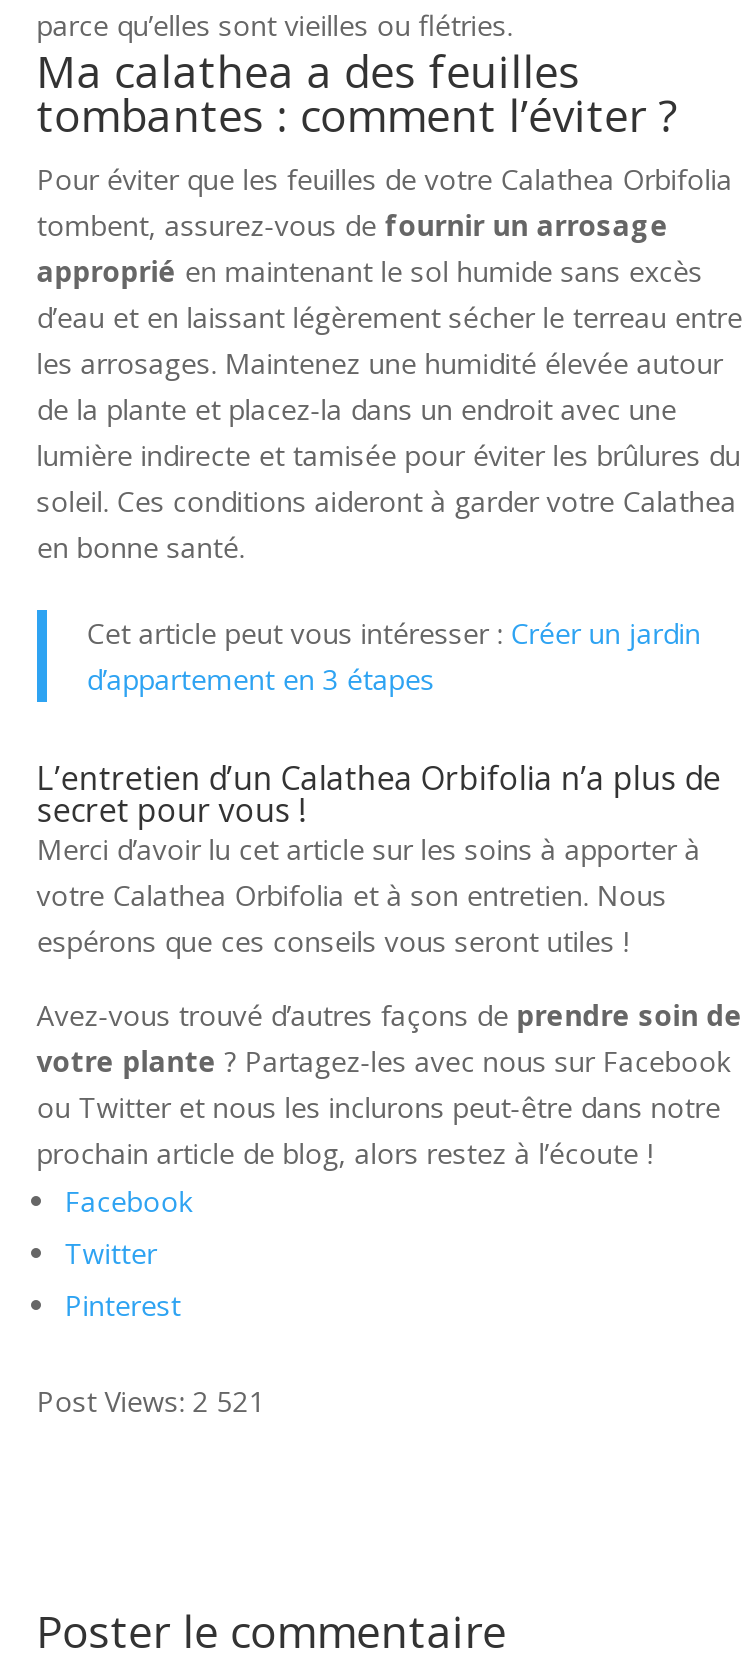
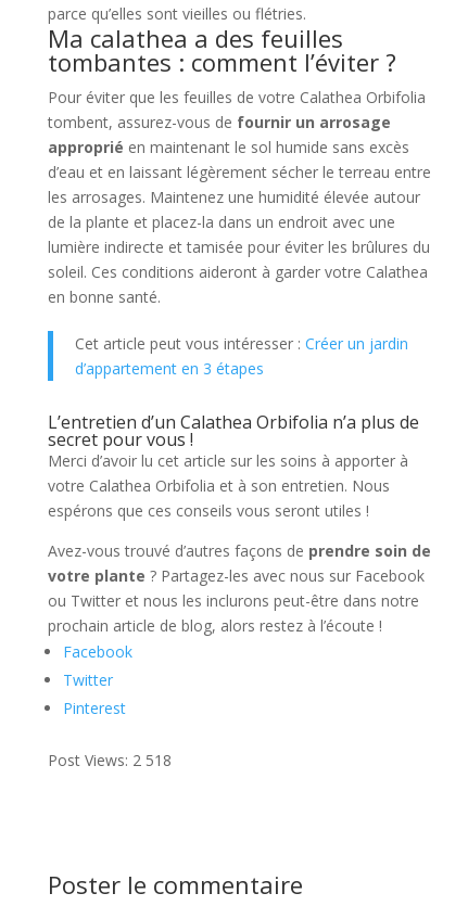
- Post Views: 2 521
+ Post Views: 2 518
